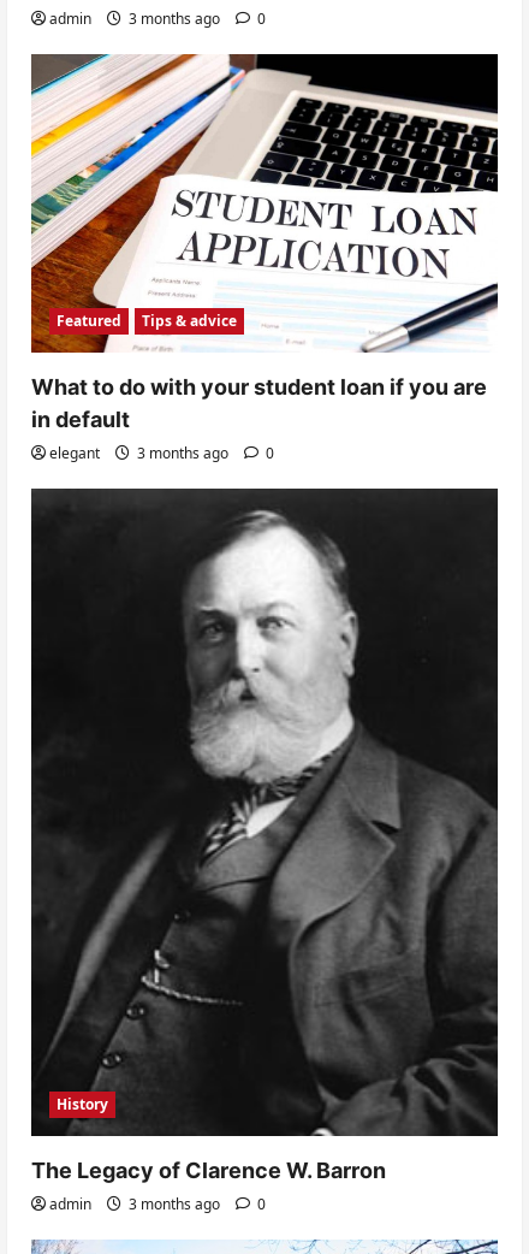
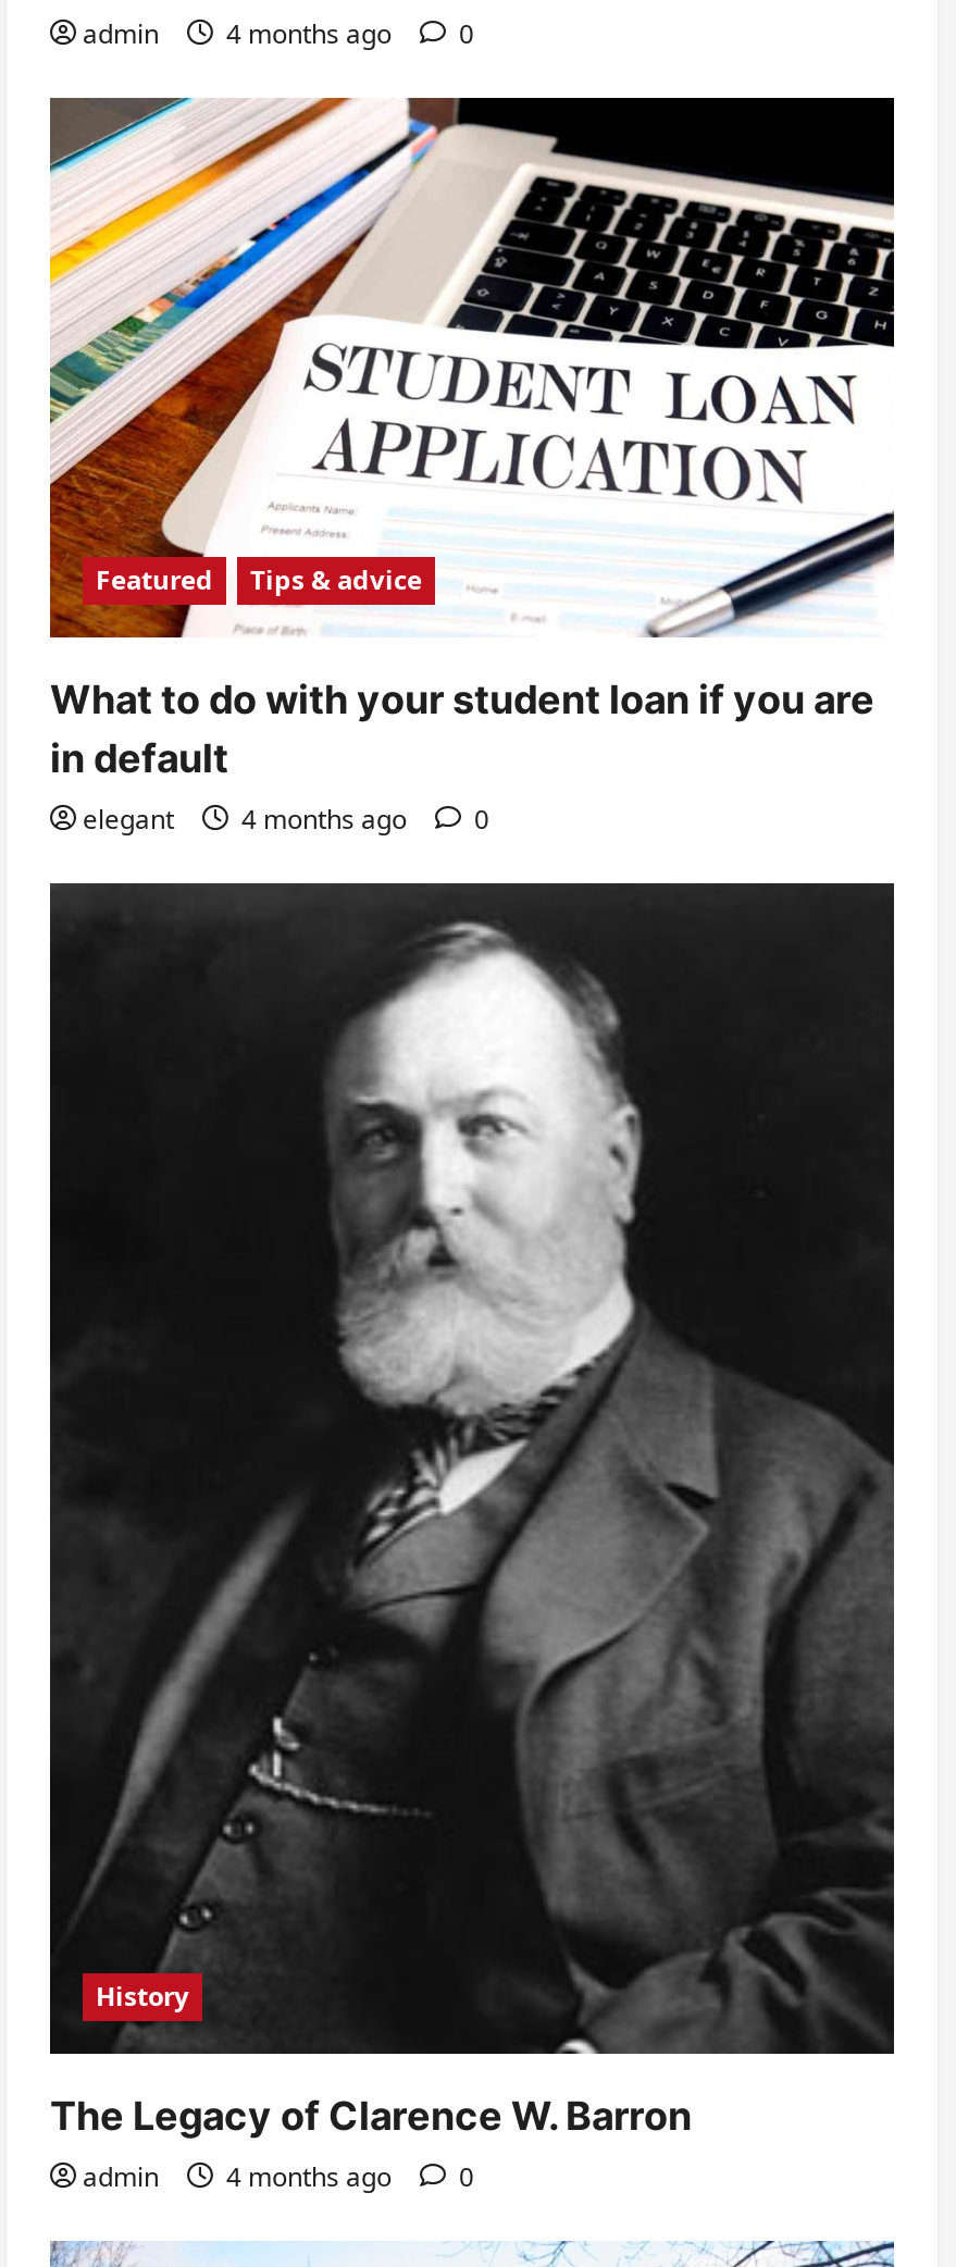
- admin 3 months ago 0
+ admin 4 months ago 0

- elegant 3 months ago 0
+ elegant 4 months ago 0

- admin 3 months ago 0
+ admin 4 months ago 0
